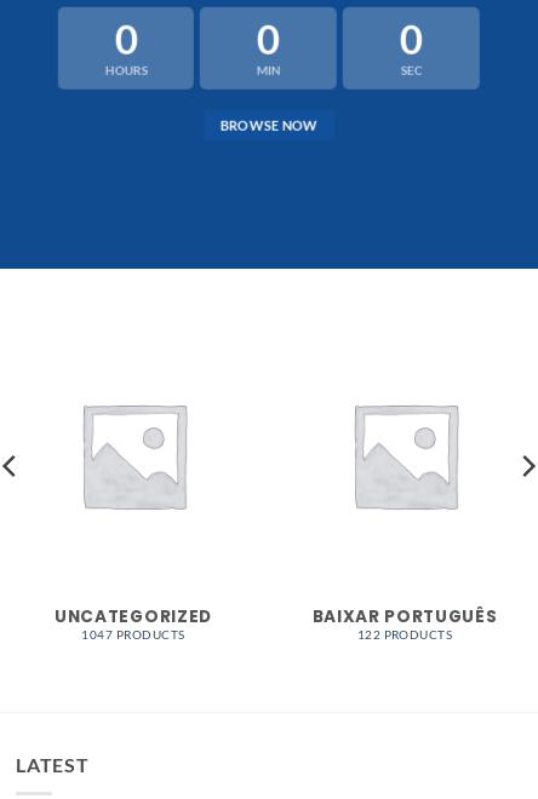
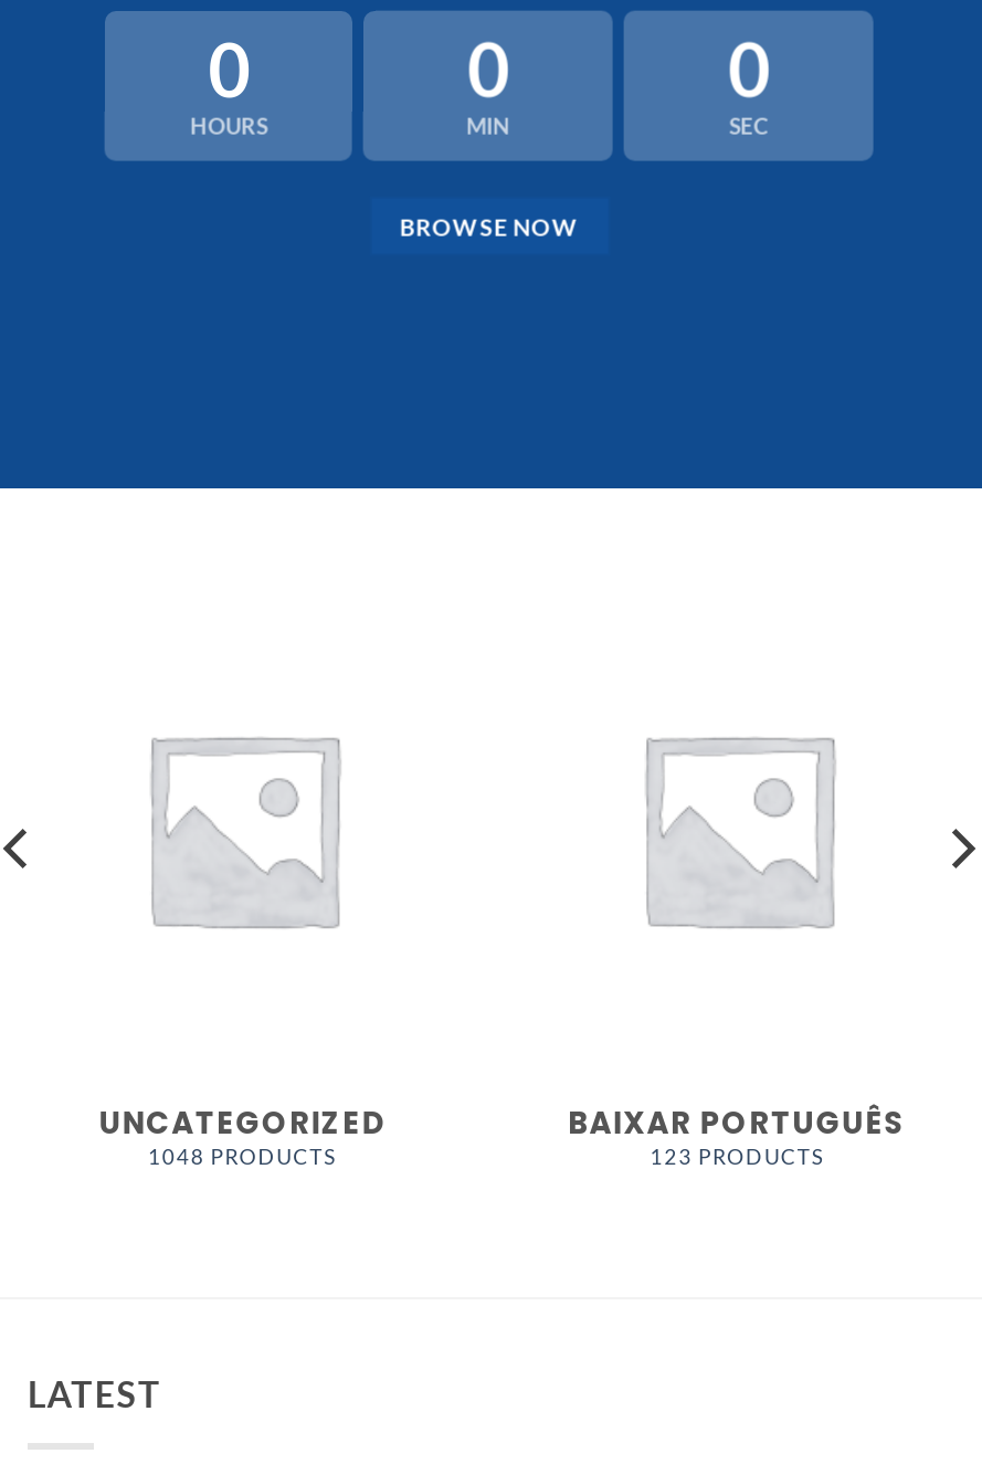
- 1047 PRODUCTS
+ 1048 PRODUCTS

- 122 PRODUCTS
+ 123 PRODUCTS
